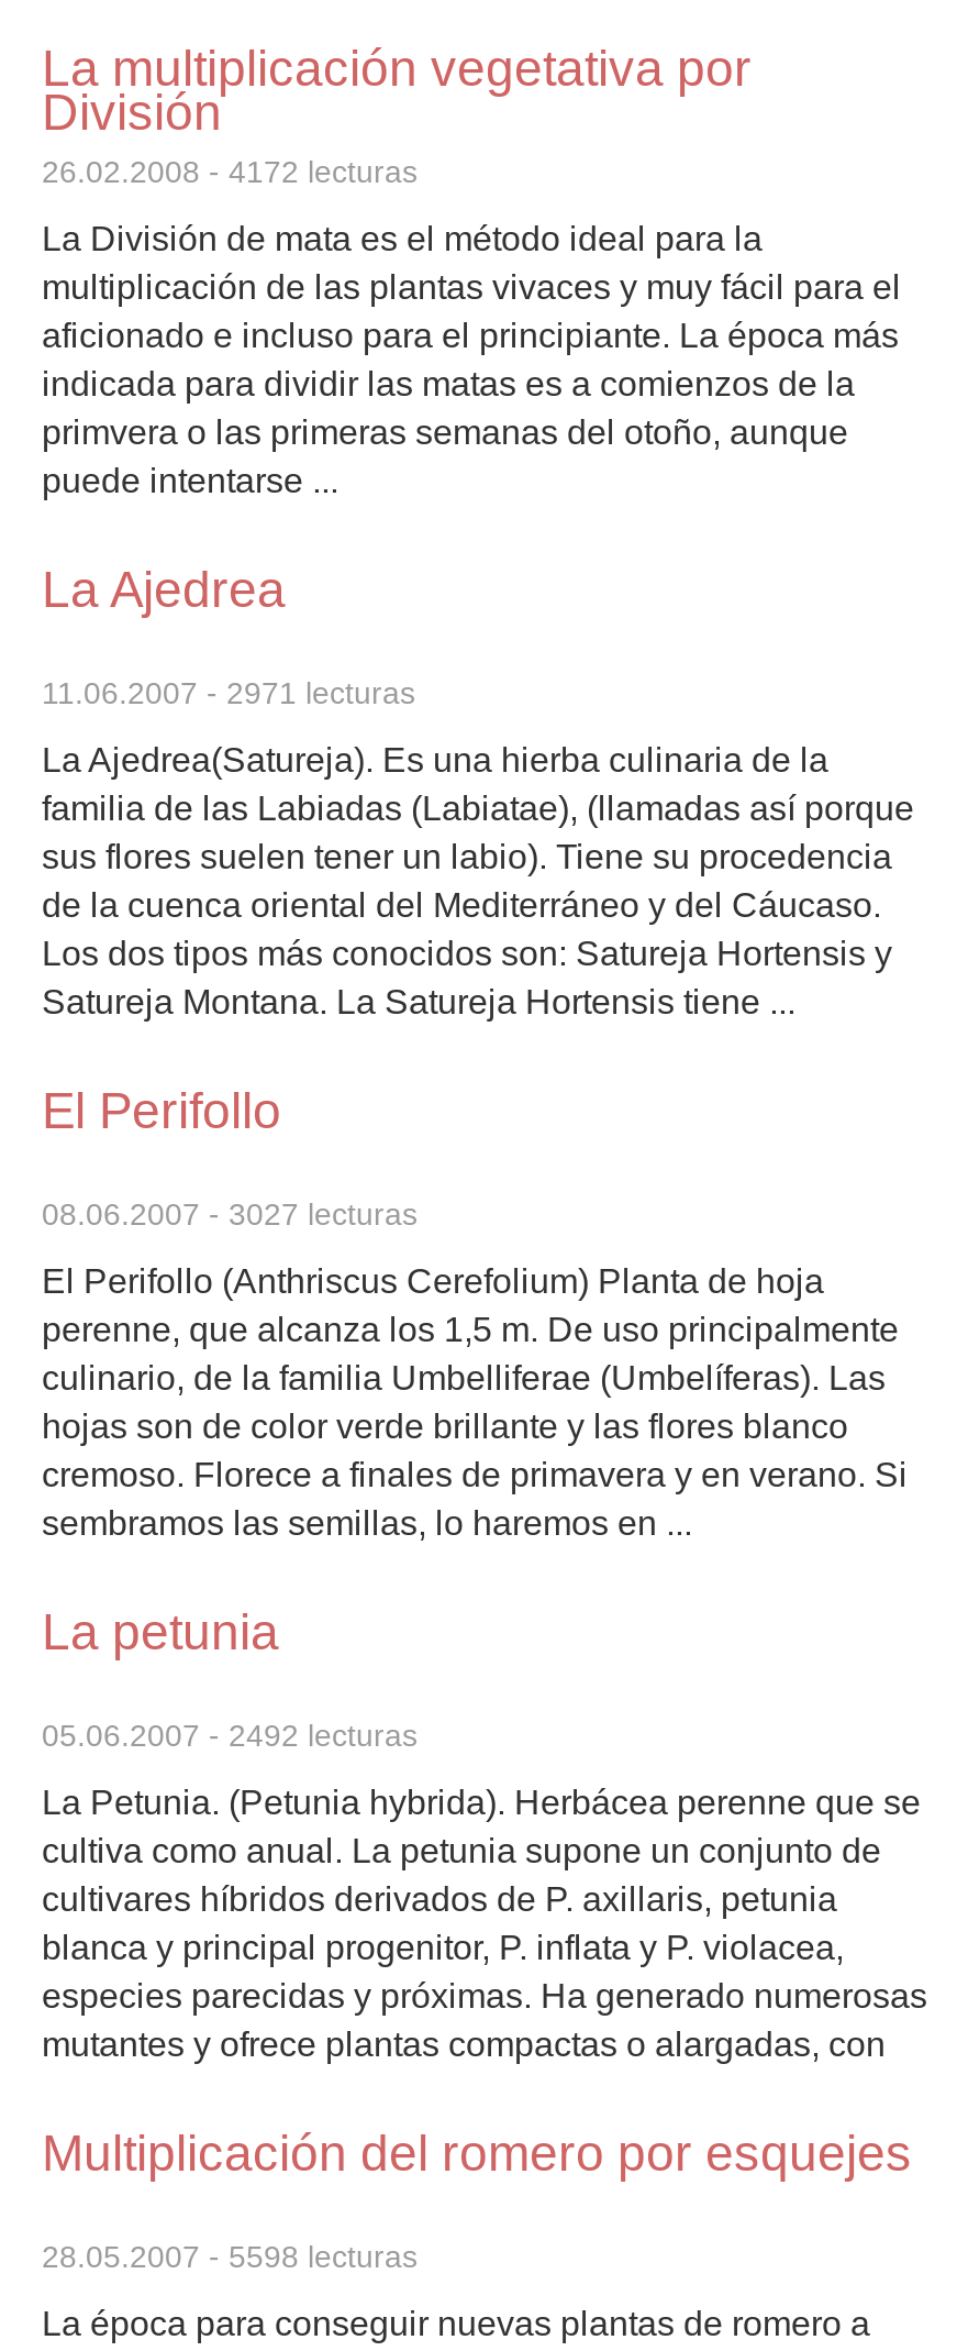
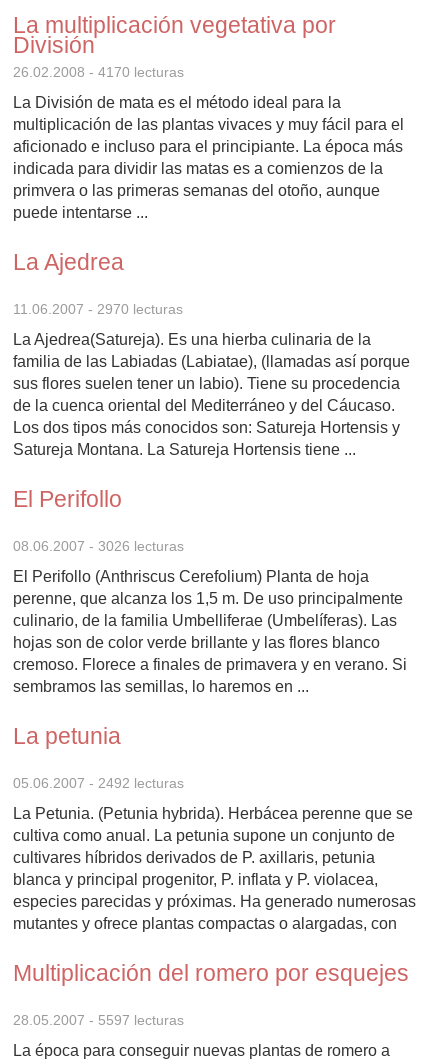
- 26.02.2008 - 4172 lecturas
+ 26.02.2008 - 4170 lecturas

- 11.06.2007 - 2971 lecturas
+ 11.06.2007 - 2970 lecturas

- 08.06.2007 - 3027 lecturas
+ 08.06.2007 - 3026 lecturas

- 28.05.2007 - 5598 lecturas
+ 28.05.2007 - 5597 lecturas
